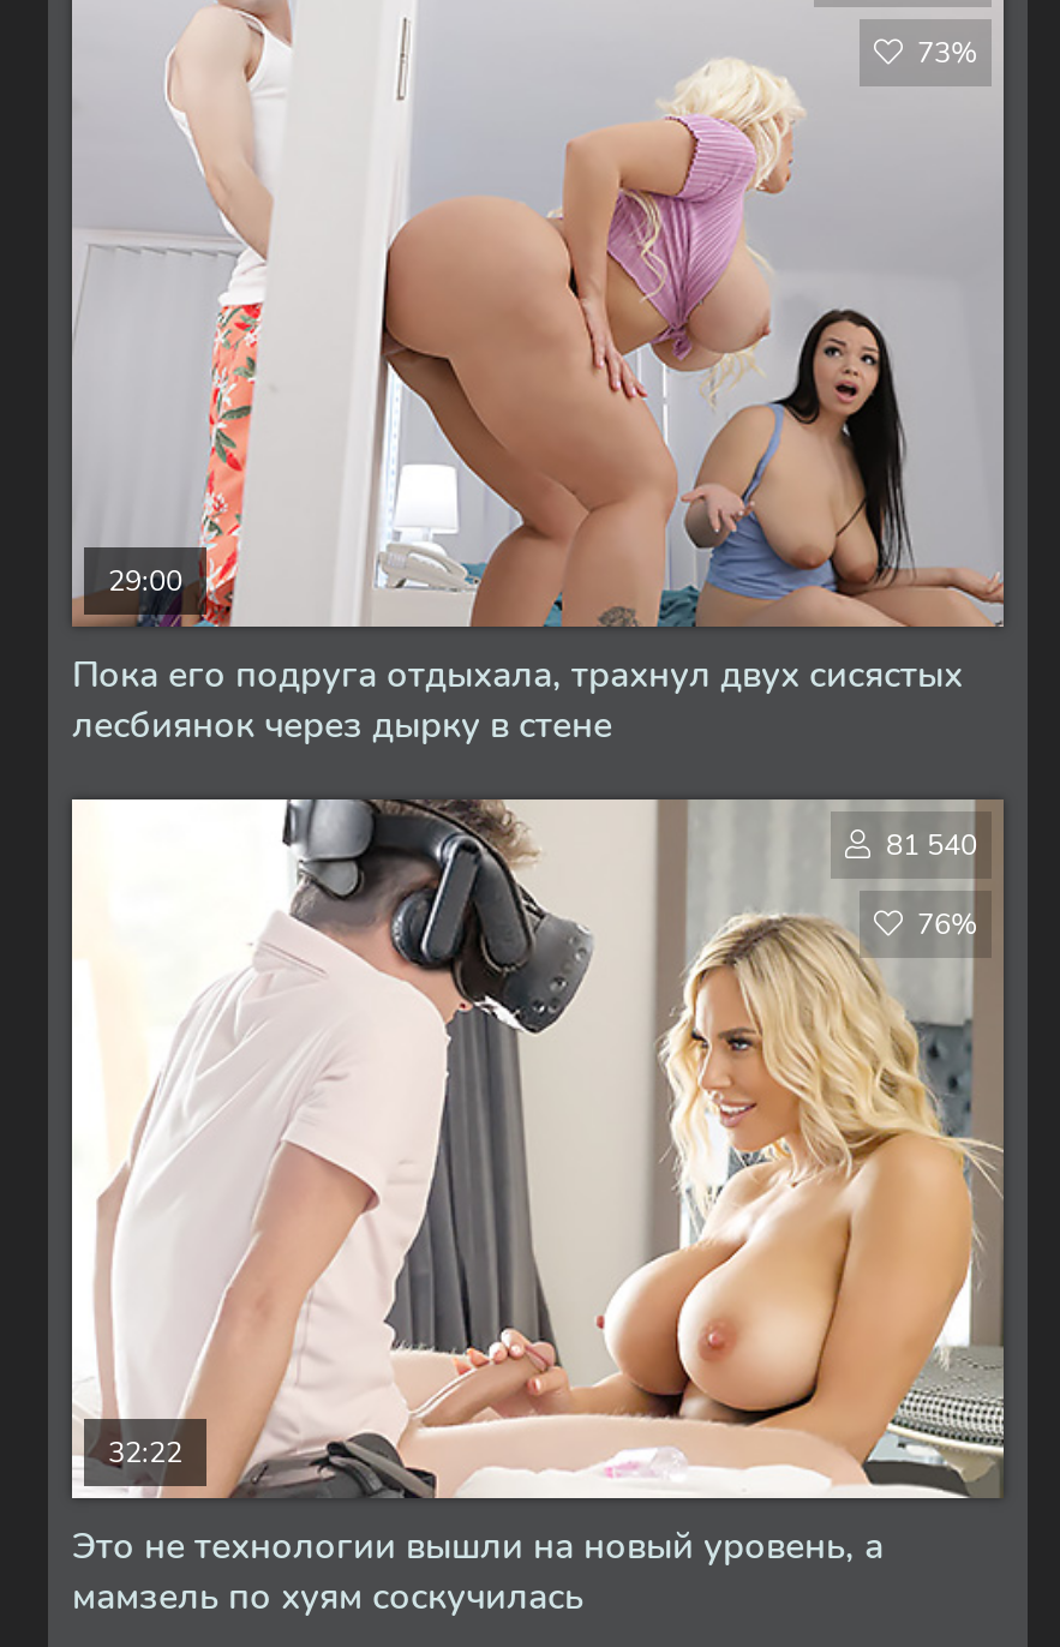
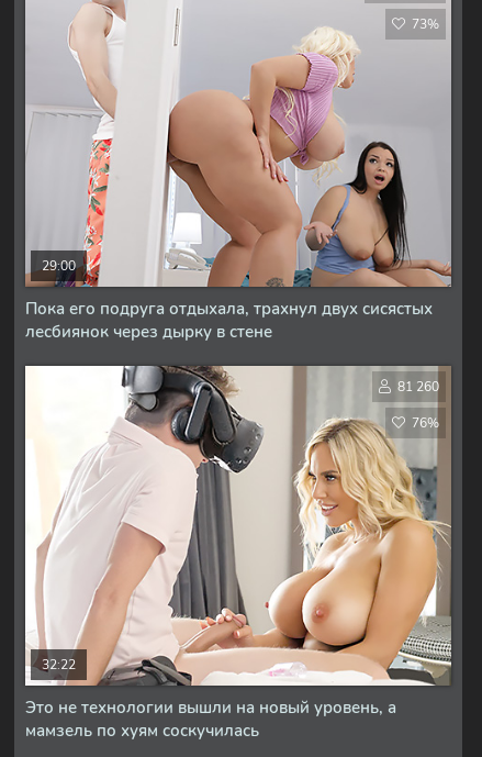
- 81 540
+ 81 260
